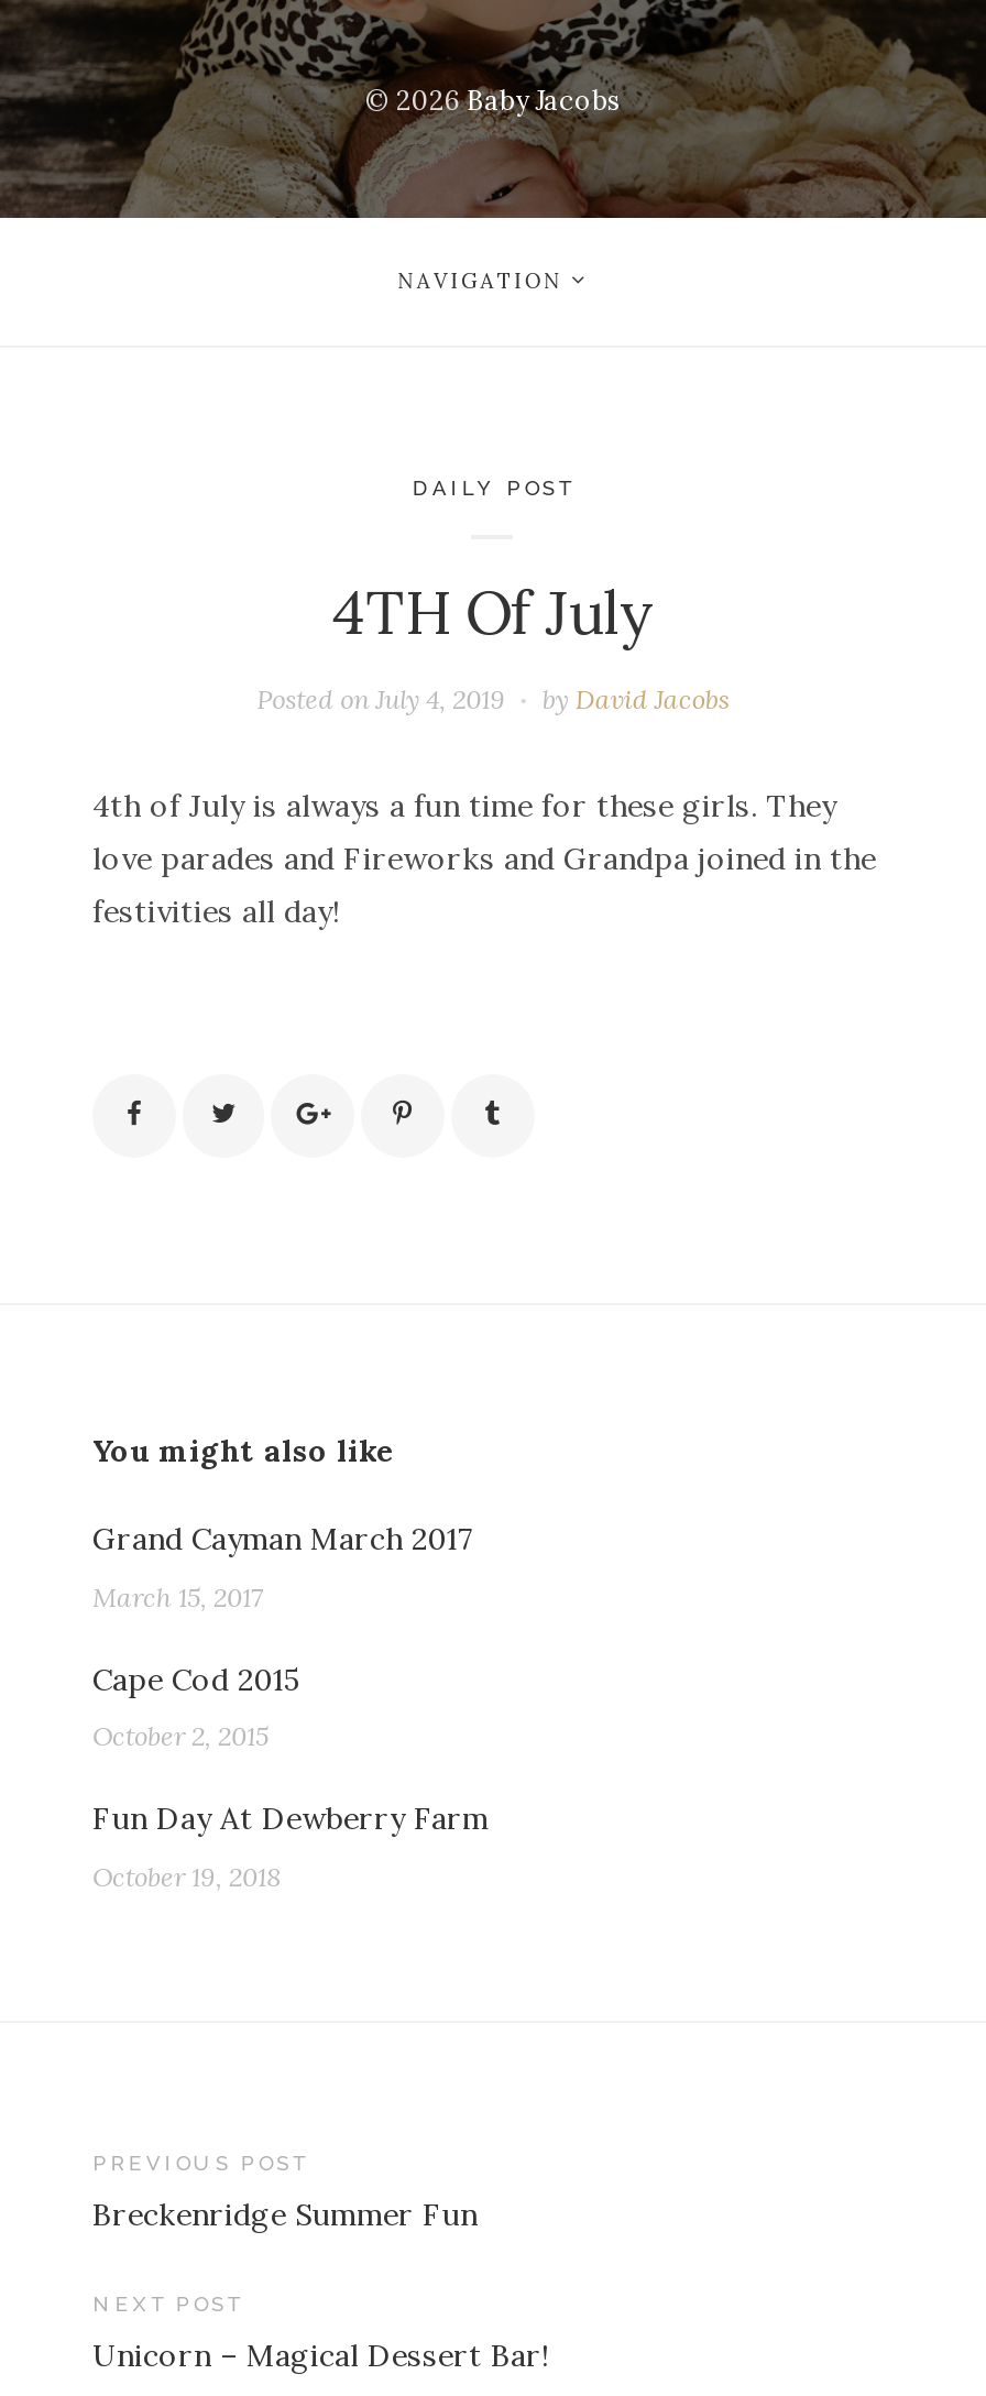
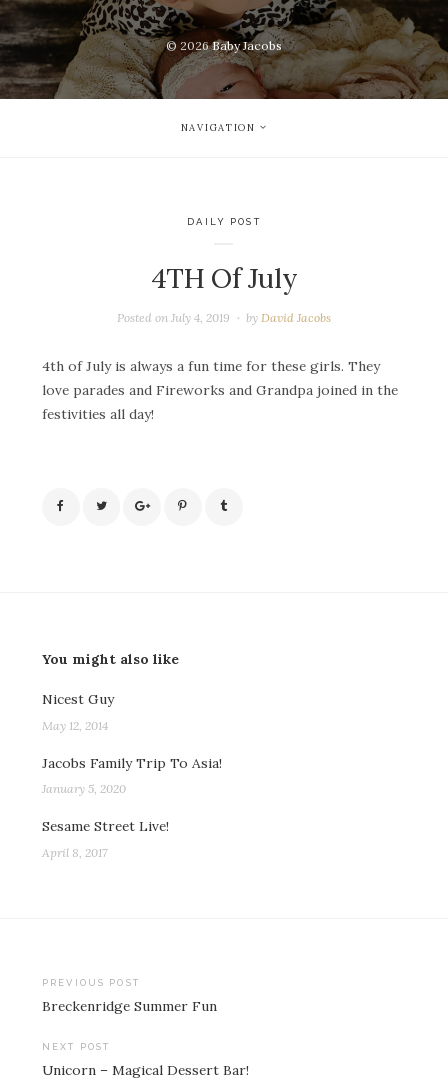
- Grand Cayman March 2017
+ Nicest Guy

- March 15, 2017
+ May 12, 2014

- Cape Cod 2015
+ Jacobs Family Trip To Asia!

- October 2, 2015
+ January 5, 2020

- Fun Day At Dewberry Farm
+ Sesame Street Live!

- October 19, 2018
+ April 8, 2017
